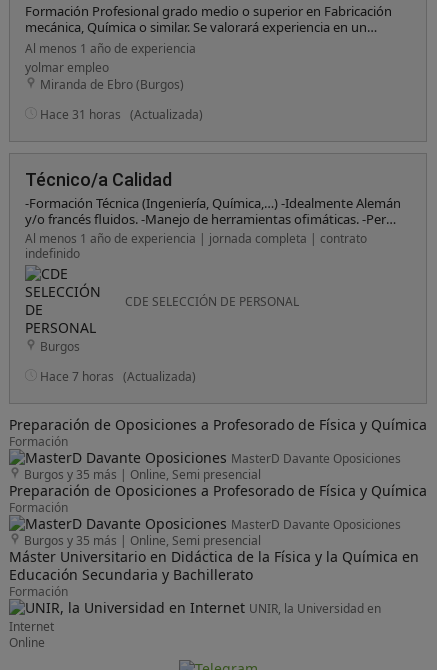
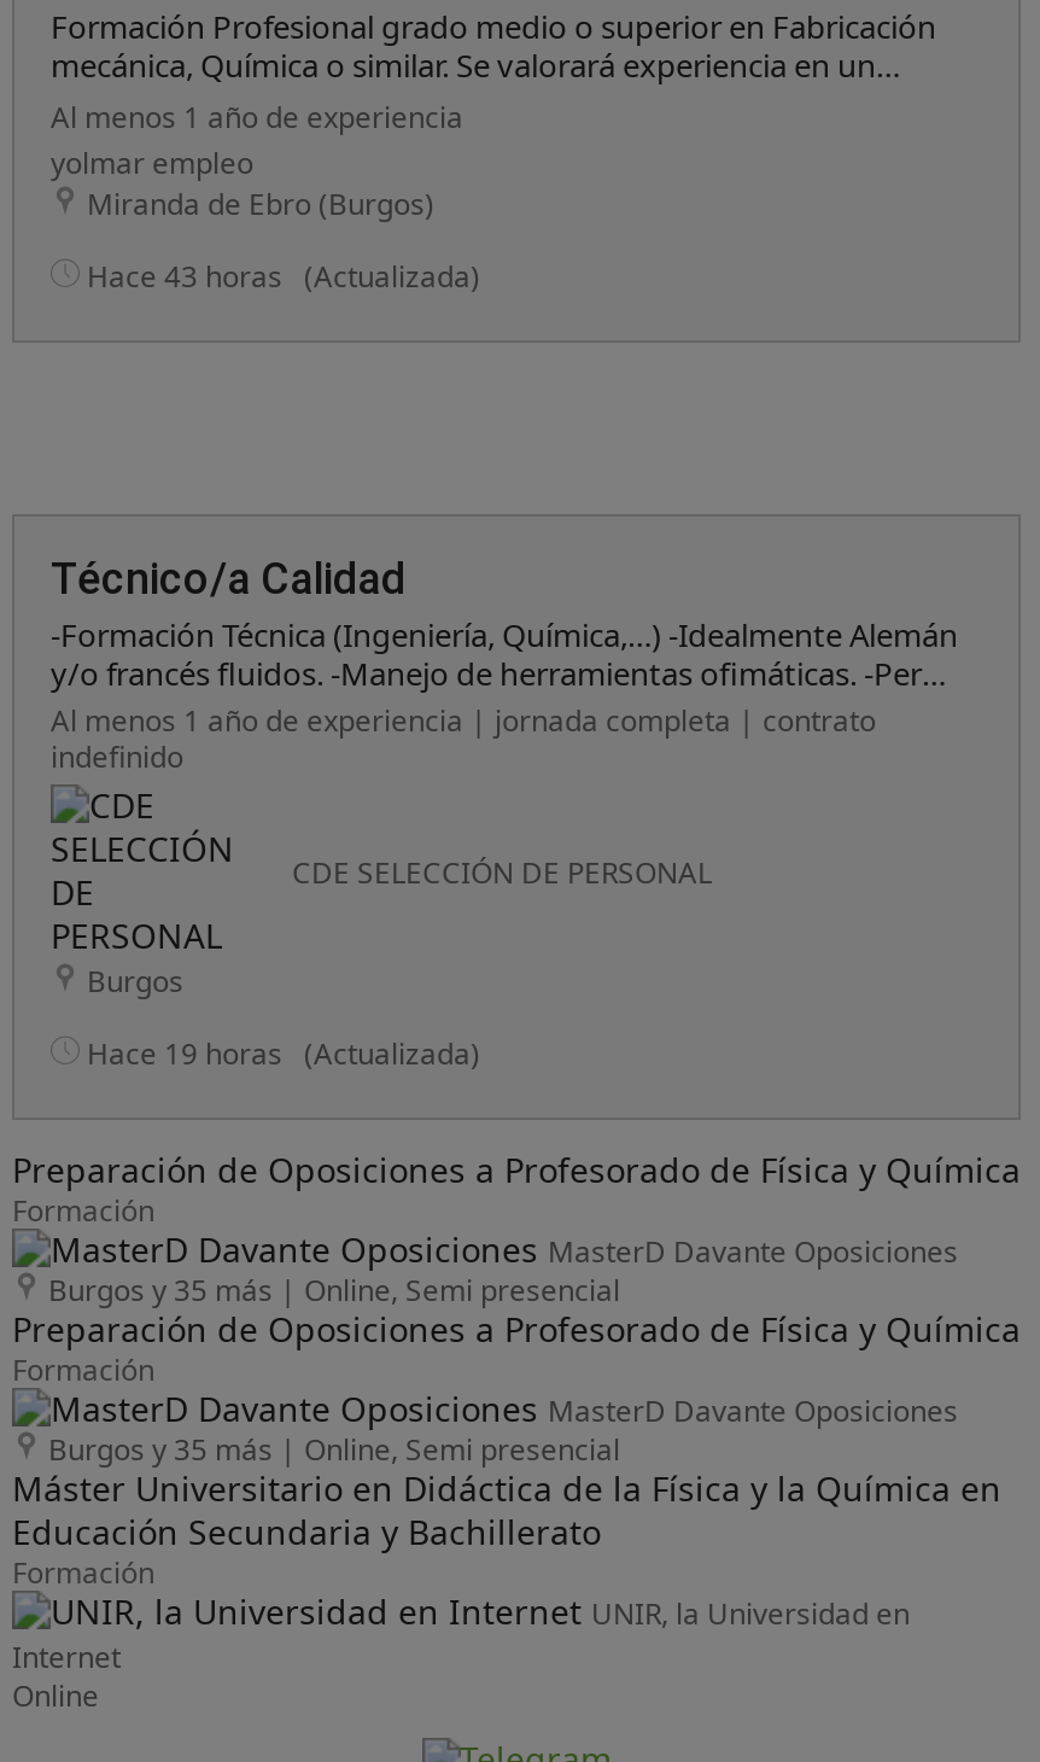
- Hace 31 horas (Actualizada)
+ Hace 43 horas (Actualizada)

- Hace 7 horas (Actualizada)
+ Hace 19 horas (Actualizada)
